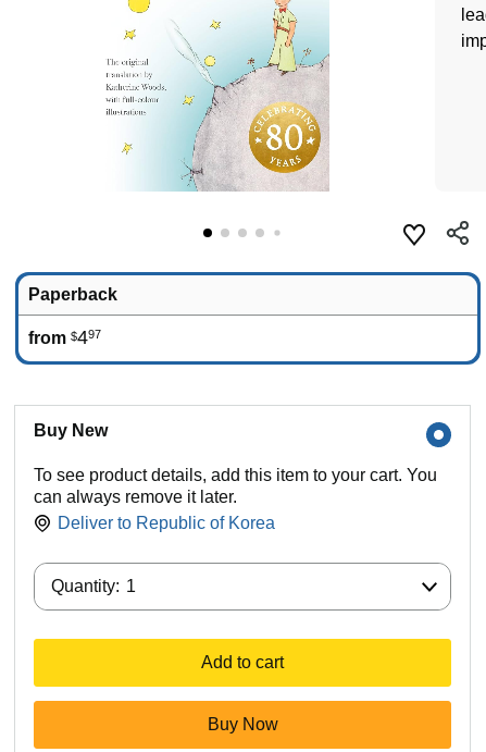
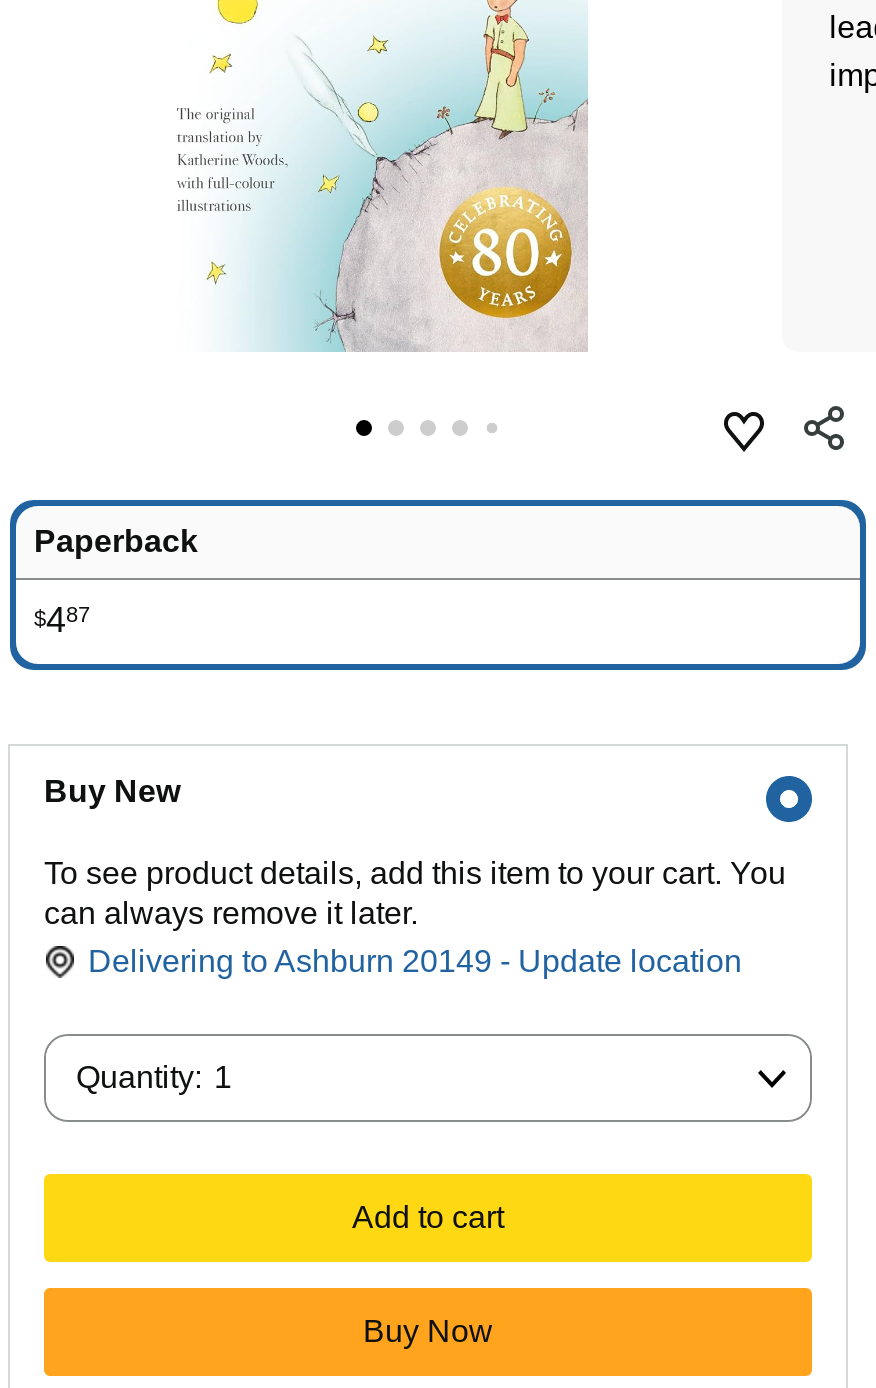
- from $497
+ $487

- Deliver to Republic of Korea
+ Delivering to Ashburn 20149 - Update location
